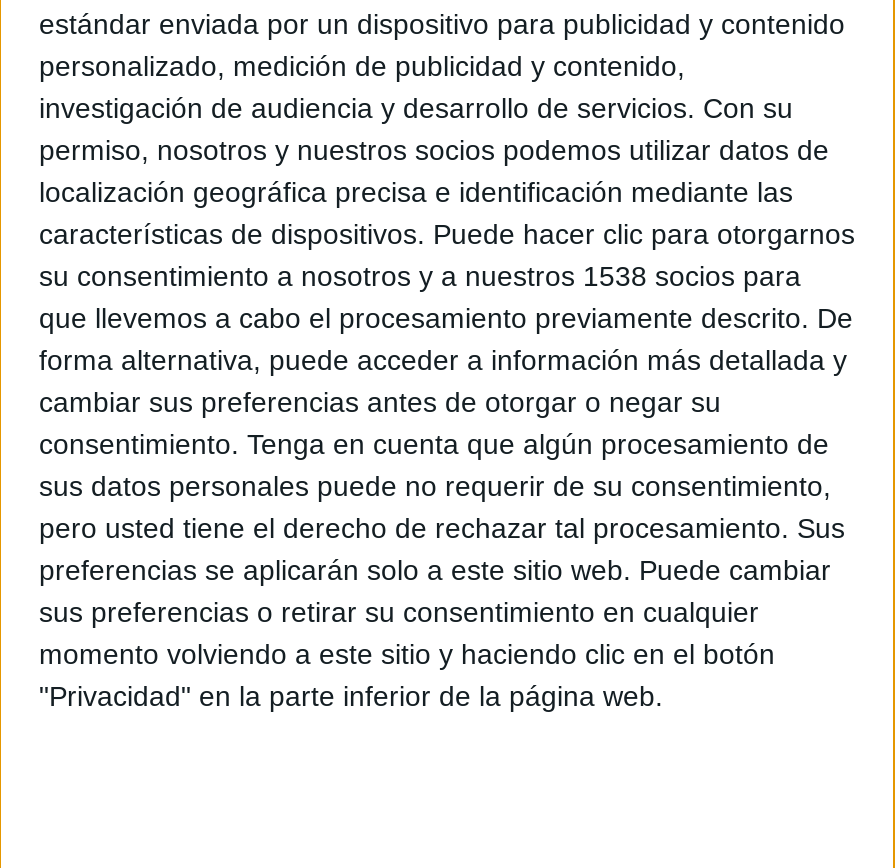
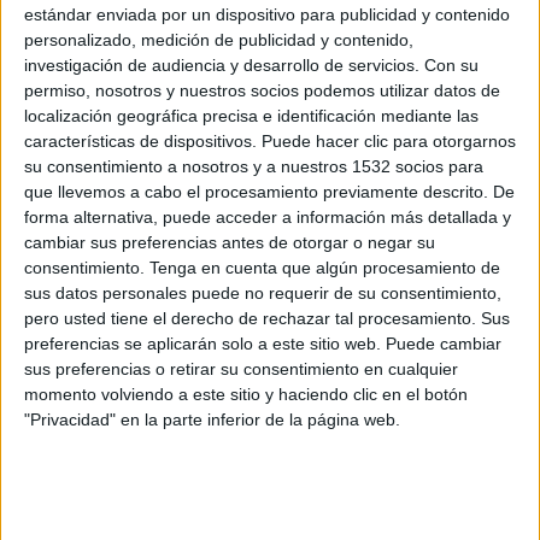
- su consentimiento a nosotros y a nuestros 1538 socios para
+ su consentimiento a nosotros y a nuestros 1532 socios para
